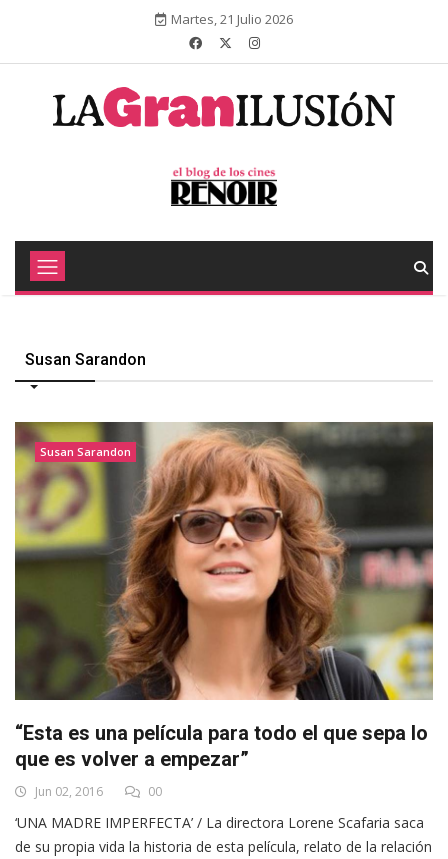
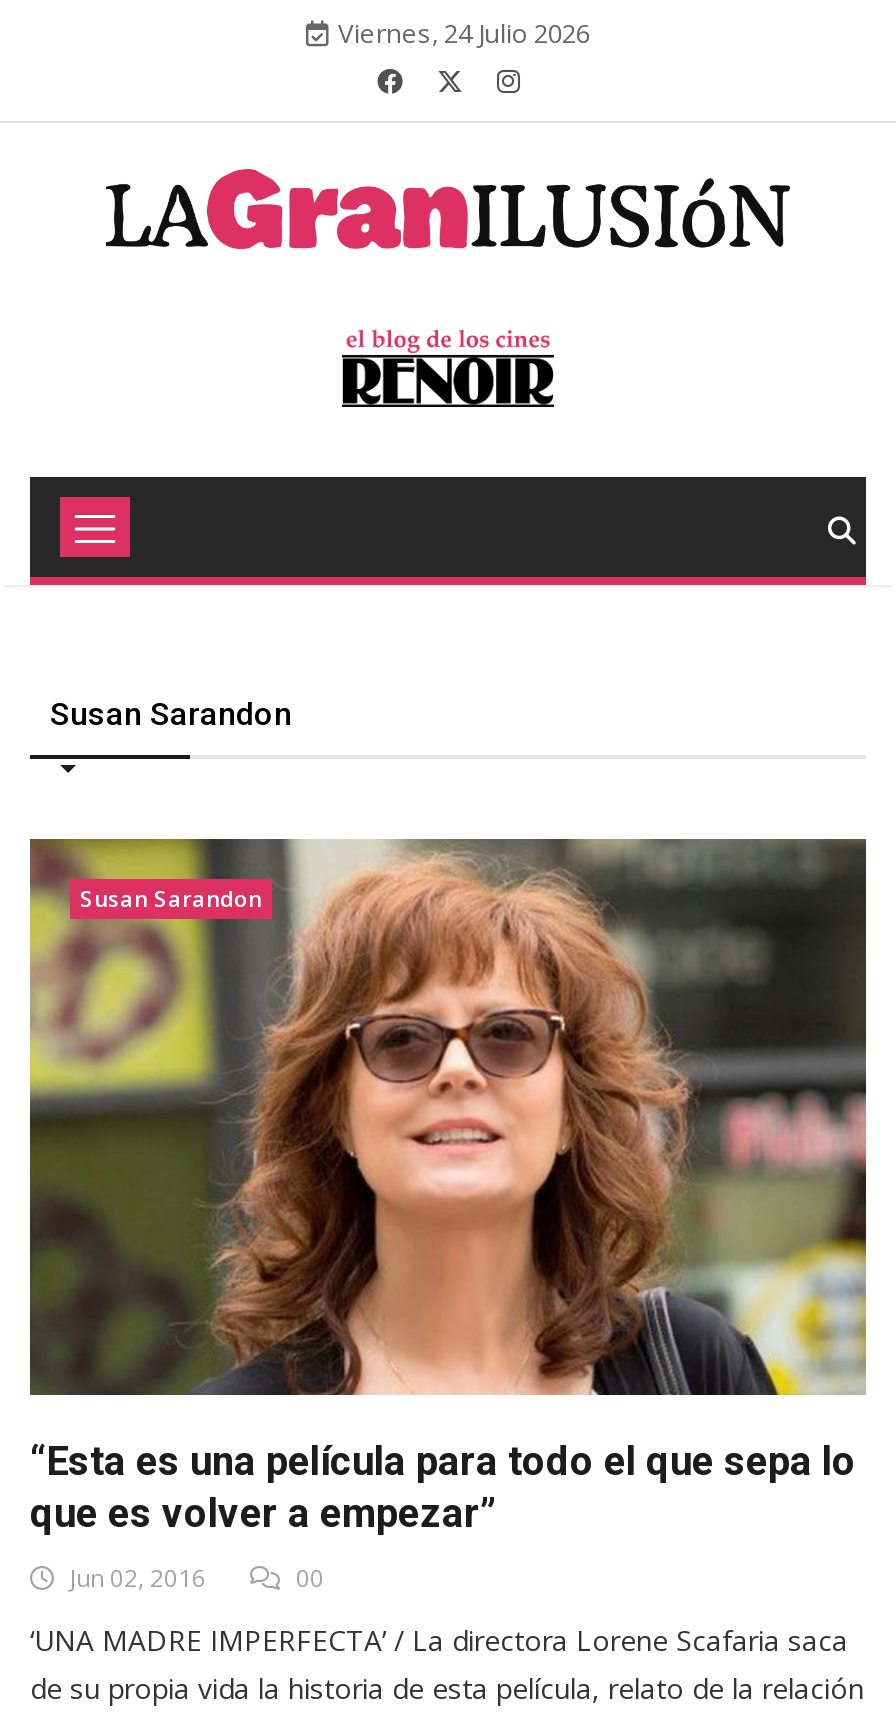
- Martes, 21 Julio 2026
+ Viernes, 24 Julio 2026
